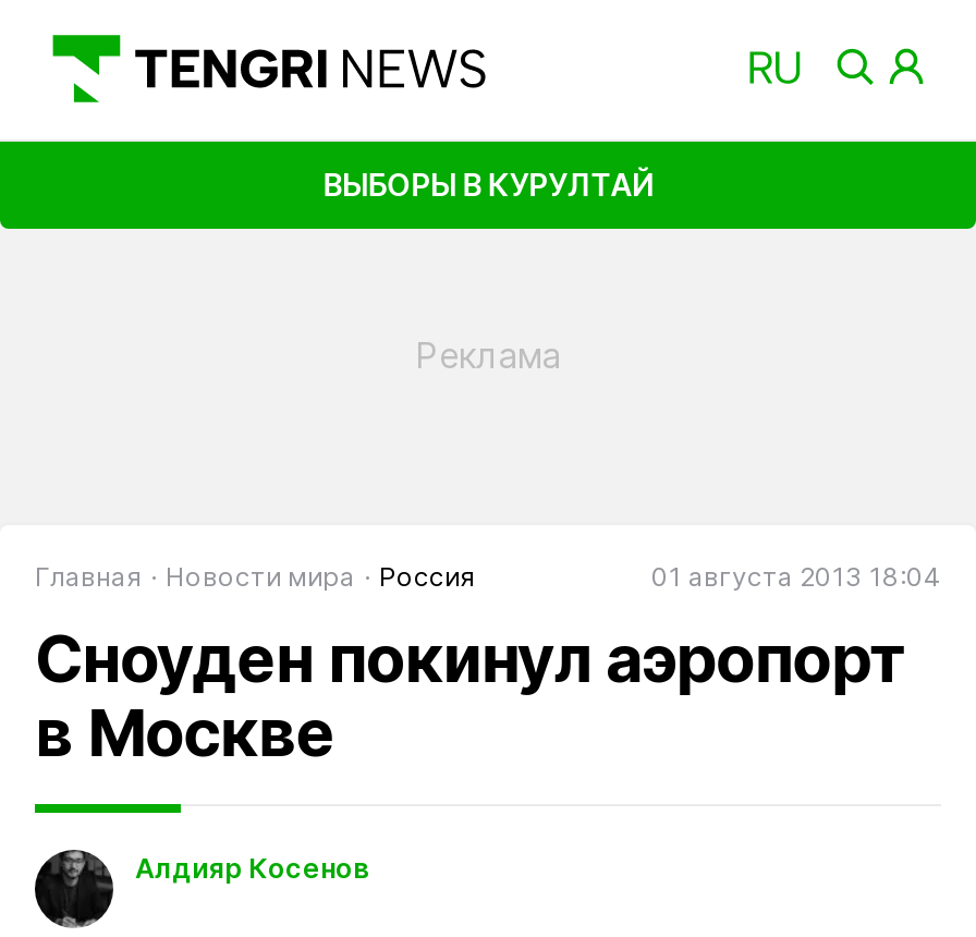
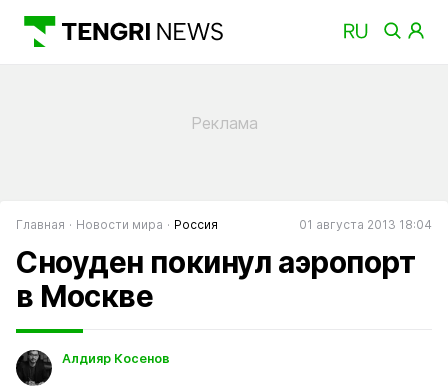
- ВЫБОРЫ В КУРУЛТАЙ
